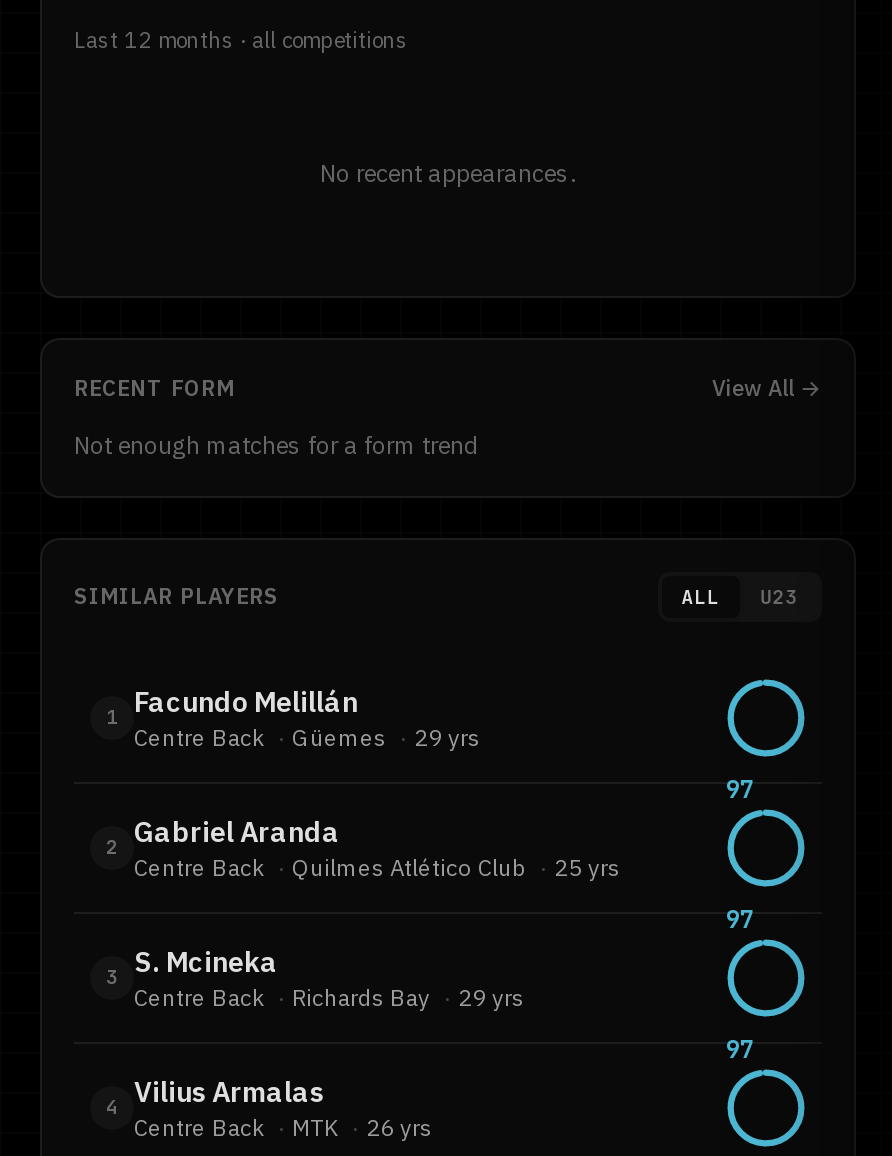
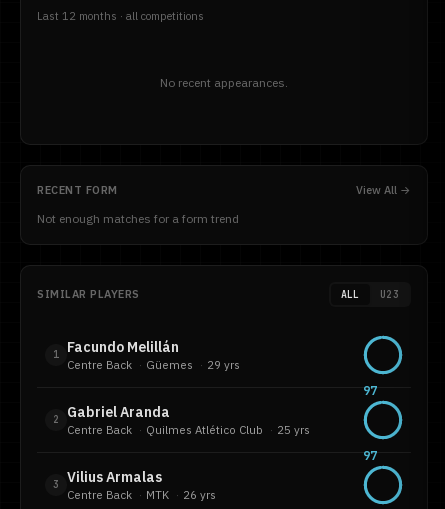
- S. Mcineka
- Centre Back · Richards Bay · 29 yrs
- 97
- 4
